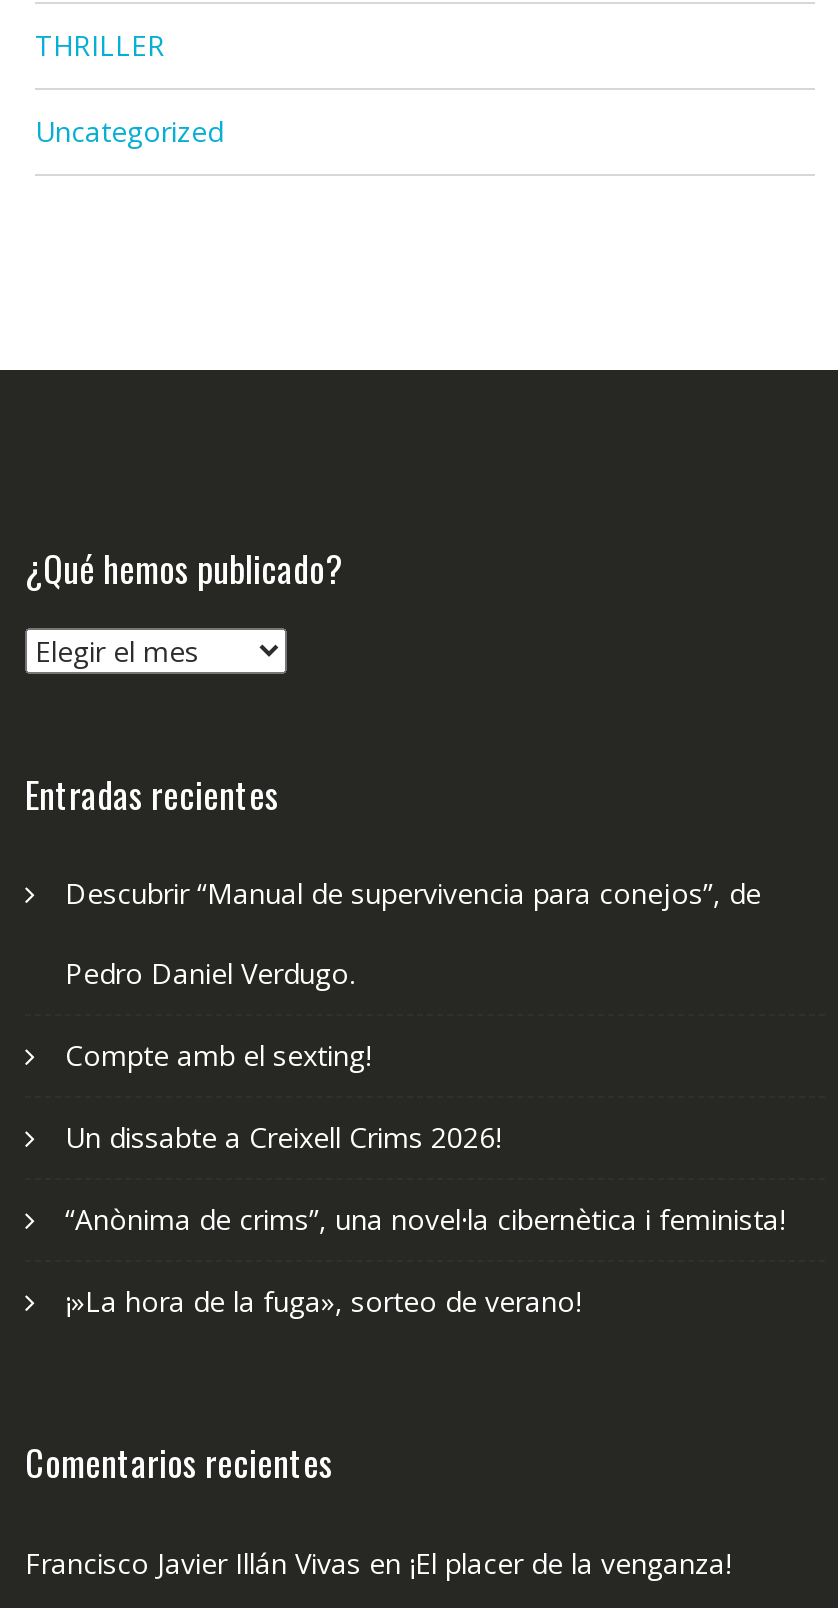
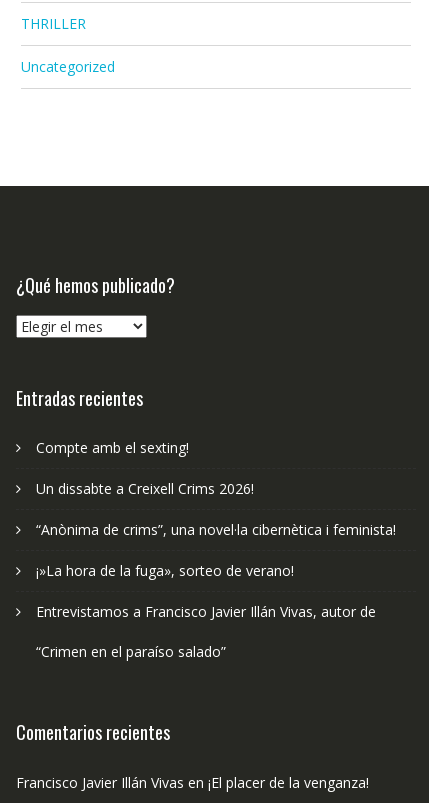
- Descubrir “Manual de supervivencia para conejos”, de
- Pedro Daniel Verdugo.

moved up: Compte amb el sexting! | Un dissabte a Creixell Crims 2026! | “Anònima de crims”, una novel·la cibernètica i feminista! | ¡»La hora de la fuga», sorteo de verano!

+ Entrevistamos a Francisco Javier Illán Vivas, autor de
+ “Crimen en el paraíso salado”
